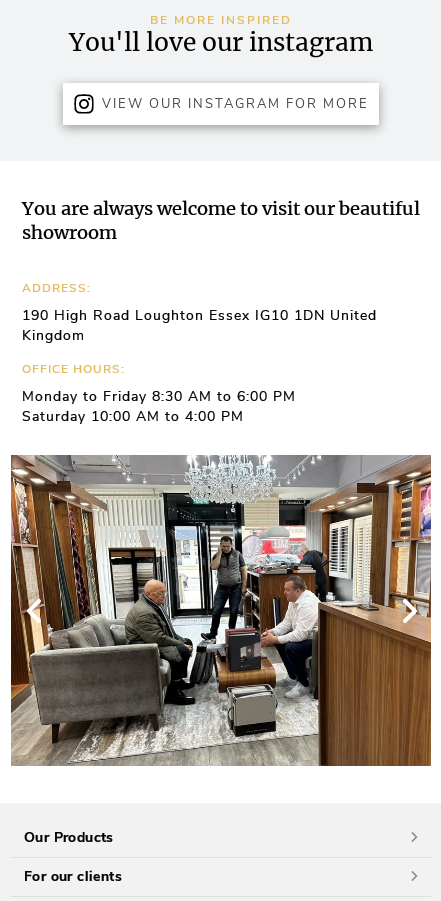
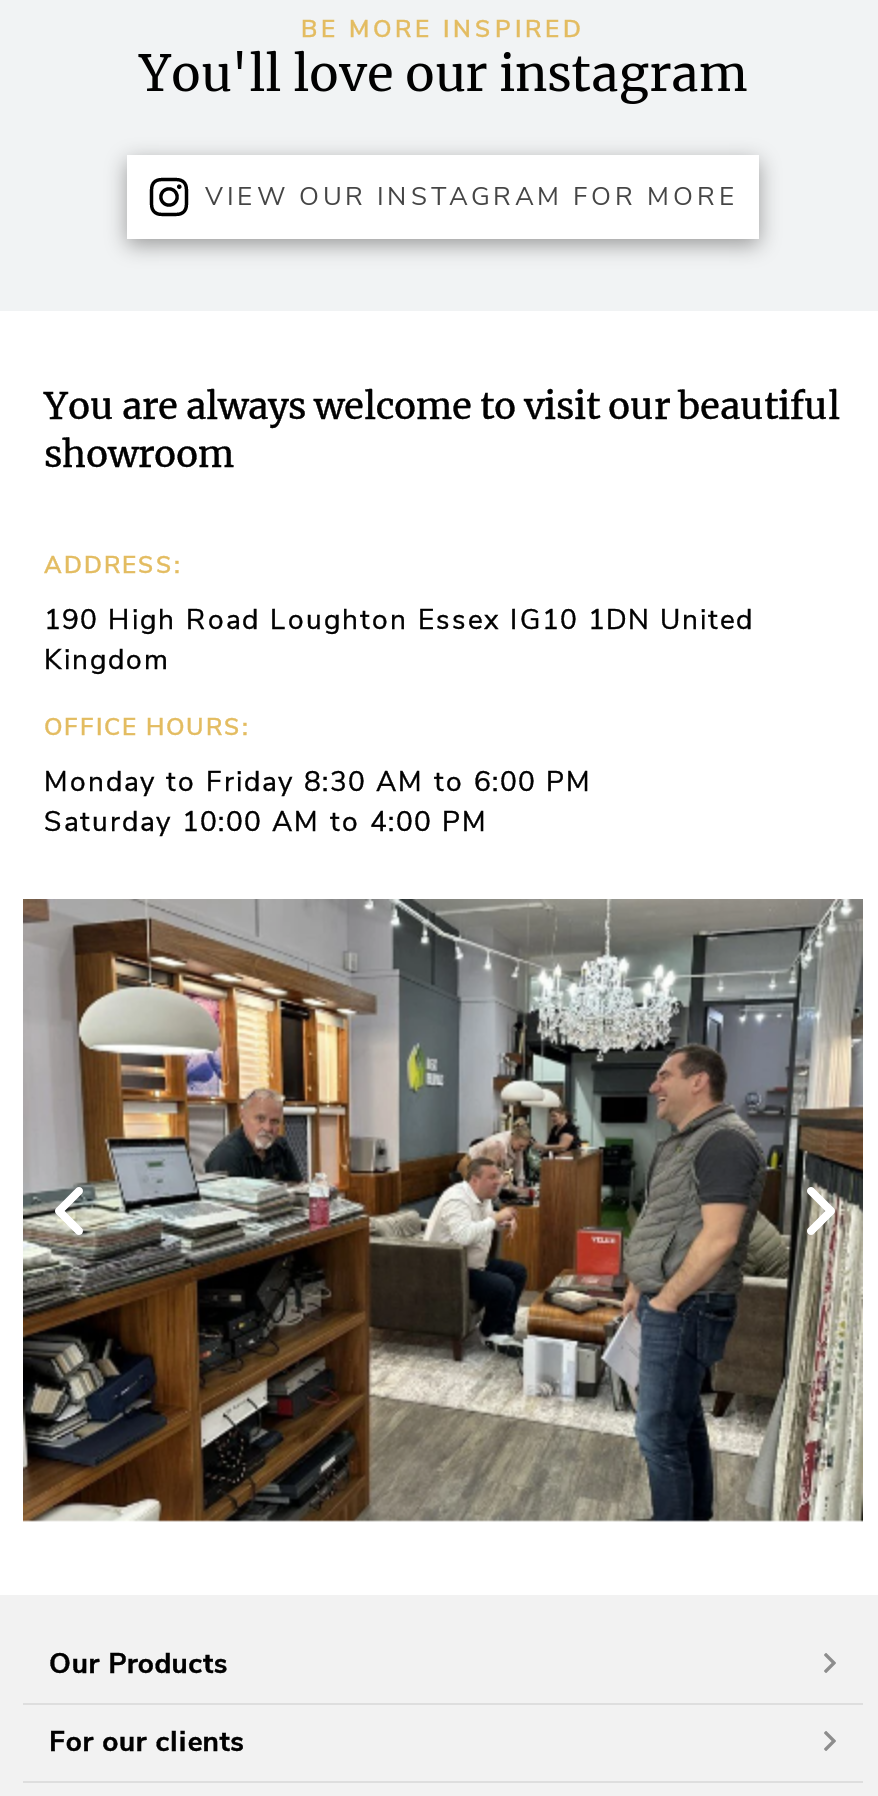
- [image]
+ [image]
